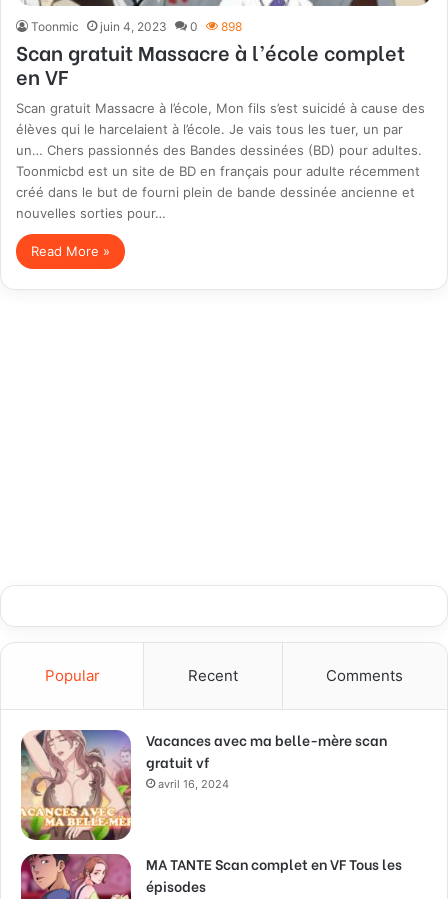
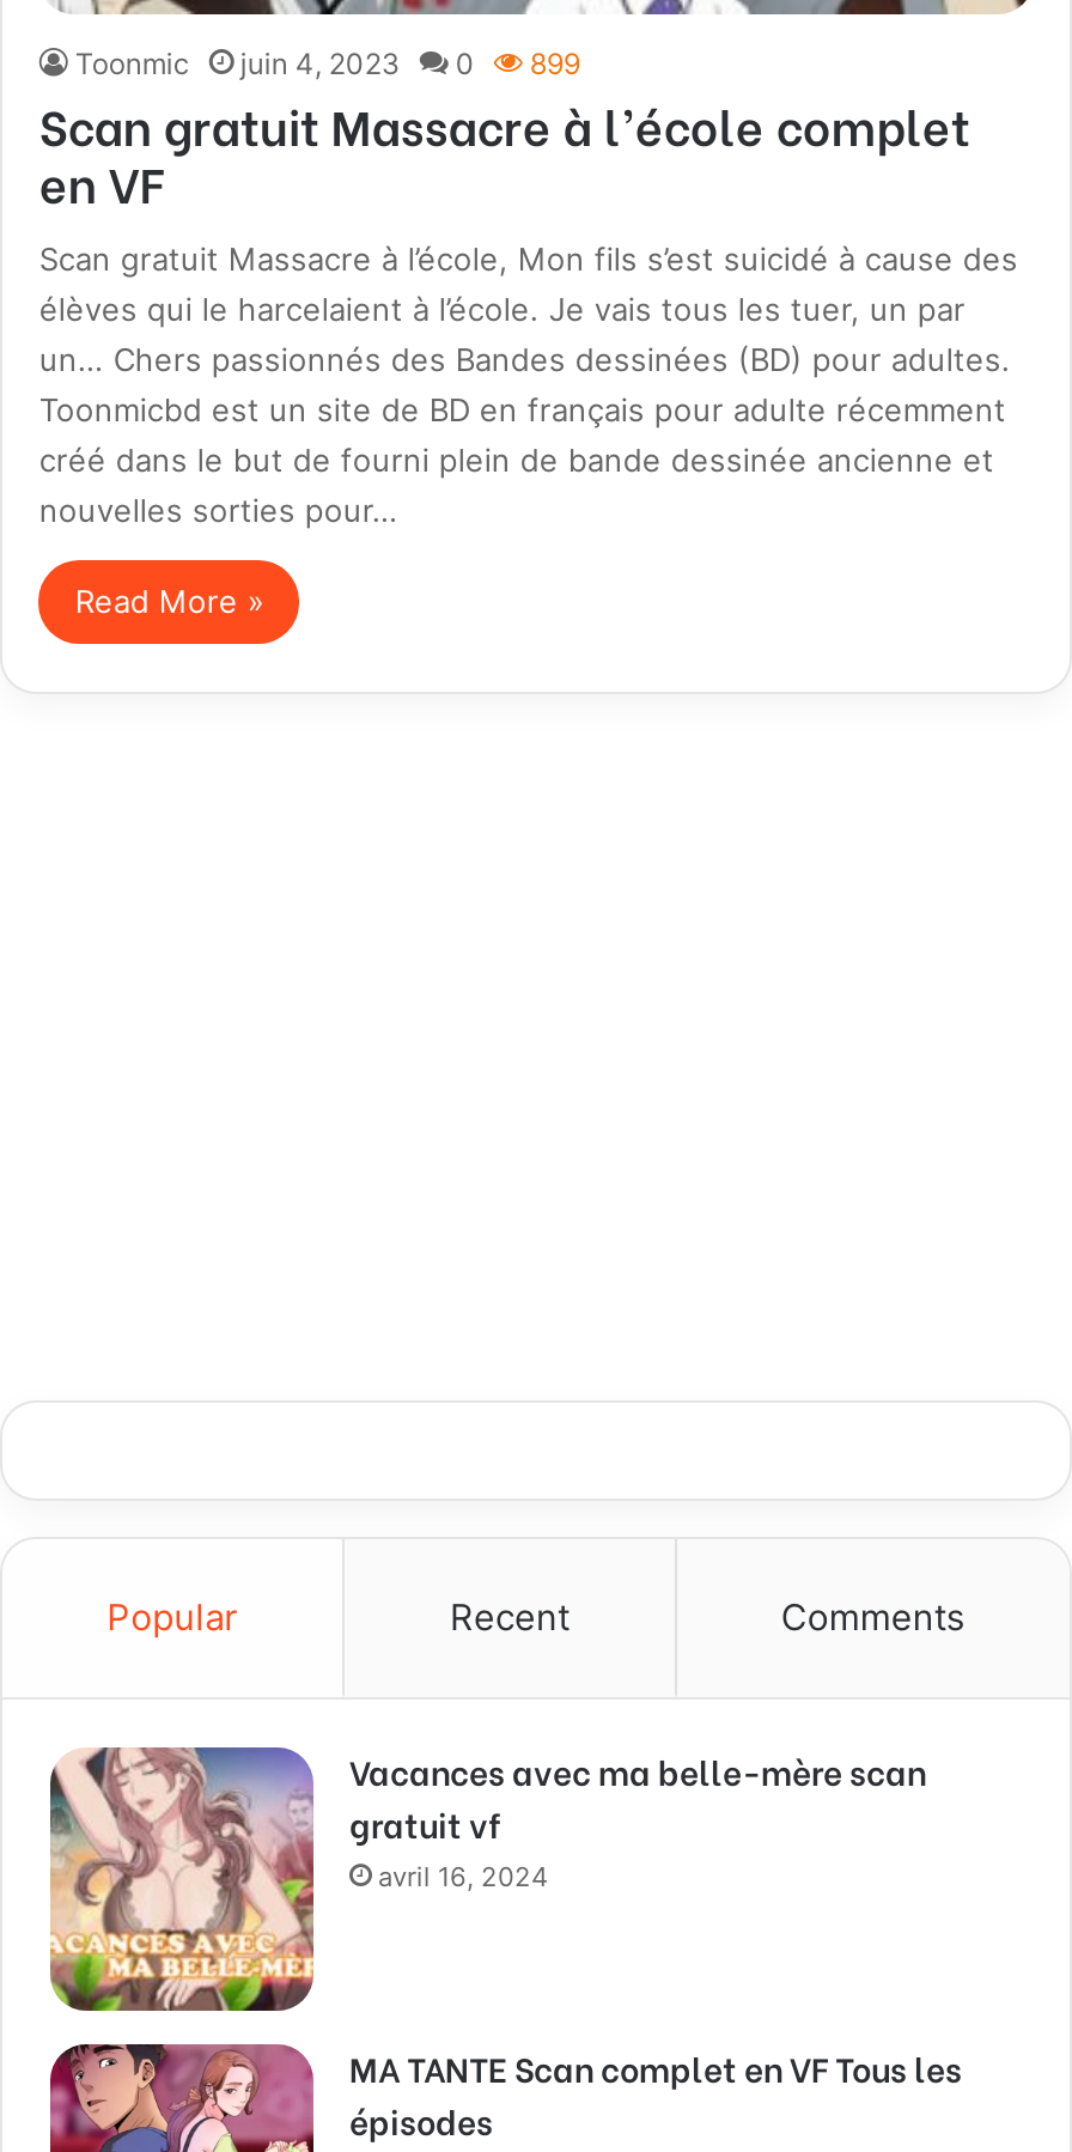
- Toonmic juin 4, 2023 0 898
+ Toonmic juin 4, 2023 0 899
